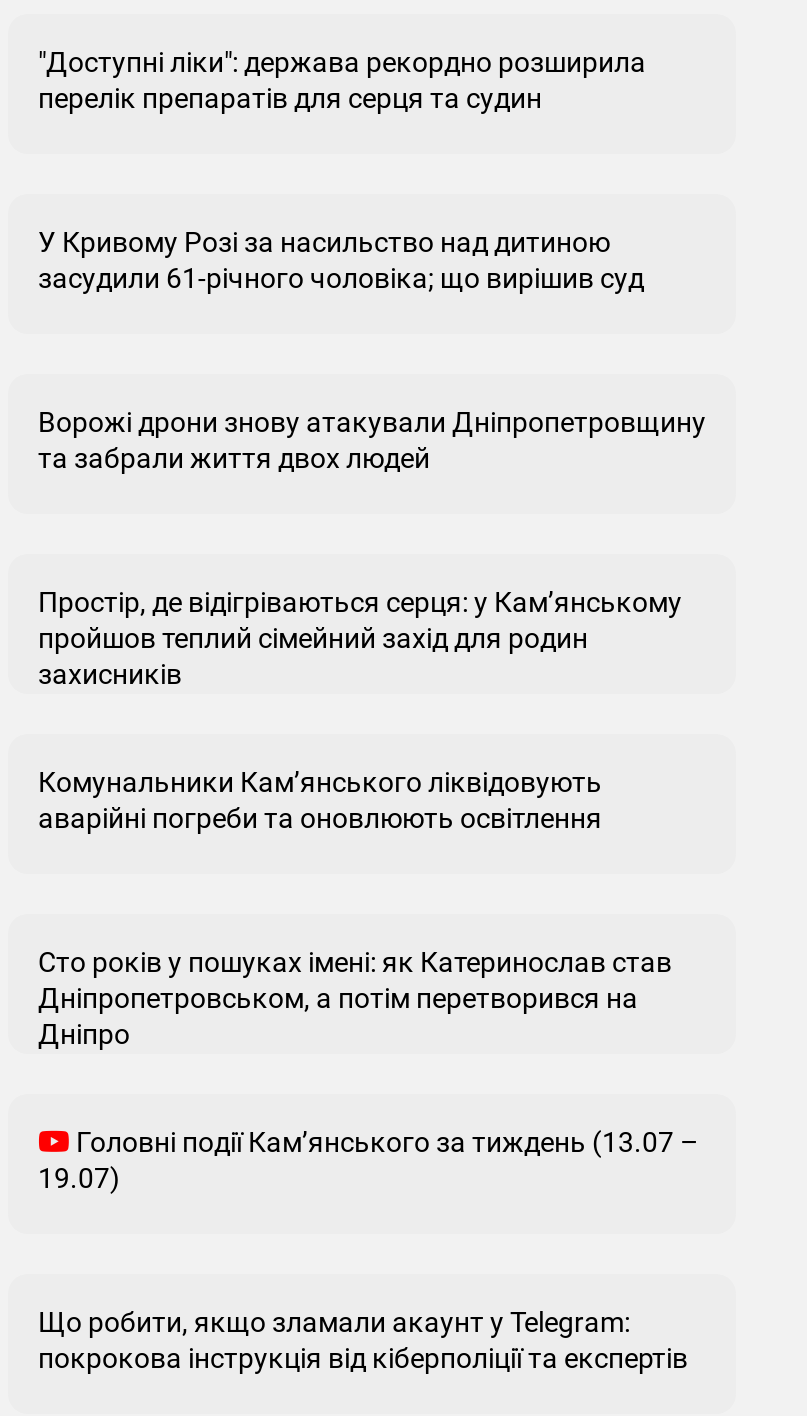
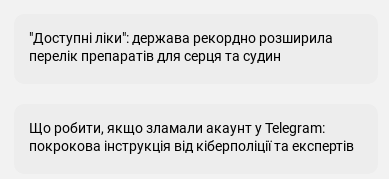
- У Кривому Розі за насильство над дитиною
- засудили 61-річного чоловіка; що вирішив суд

- Ворожі дрони знову атакували Дніпропетровщину
- та забрали життя двох людей

- Простір, де відігріваються серця: у Кам’янському
- пройшов теплий сімейний захід для родин
- захисників
- Комунальники Кам’янського ліквідовують
- аварійні погреби та оновлюють освітлення

- Сто років у пошуках імені: як Катеринослав став
- Дніпропетровськом, а потім перетворився на
- Дніпро
- Головні події Кам’янського за тиждень (13.07 –
- 19.07)
